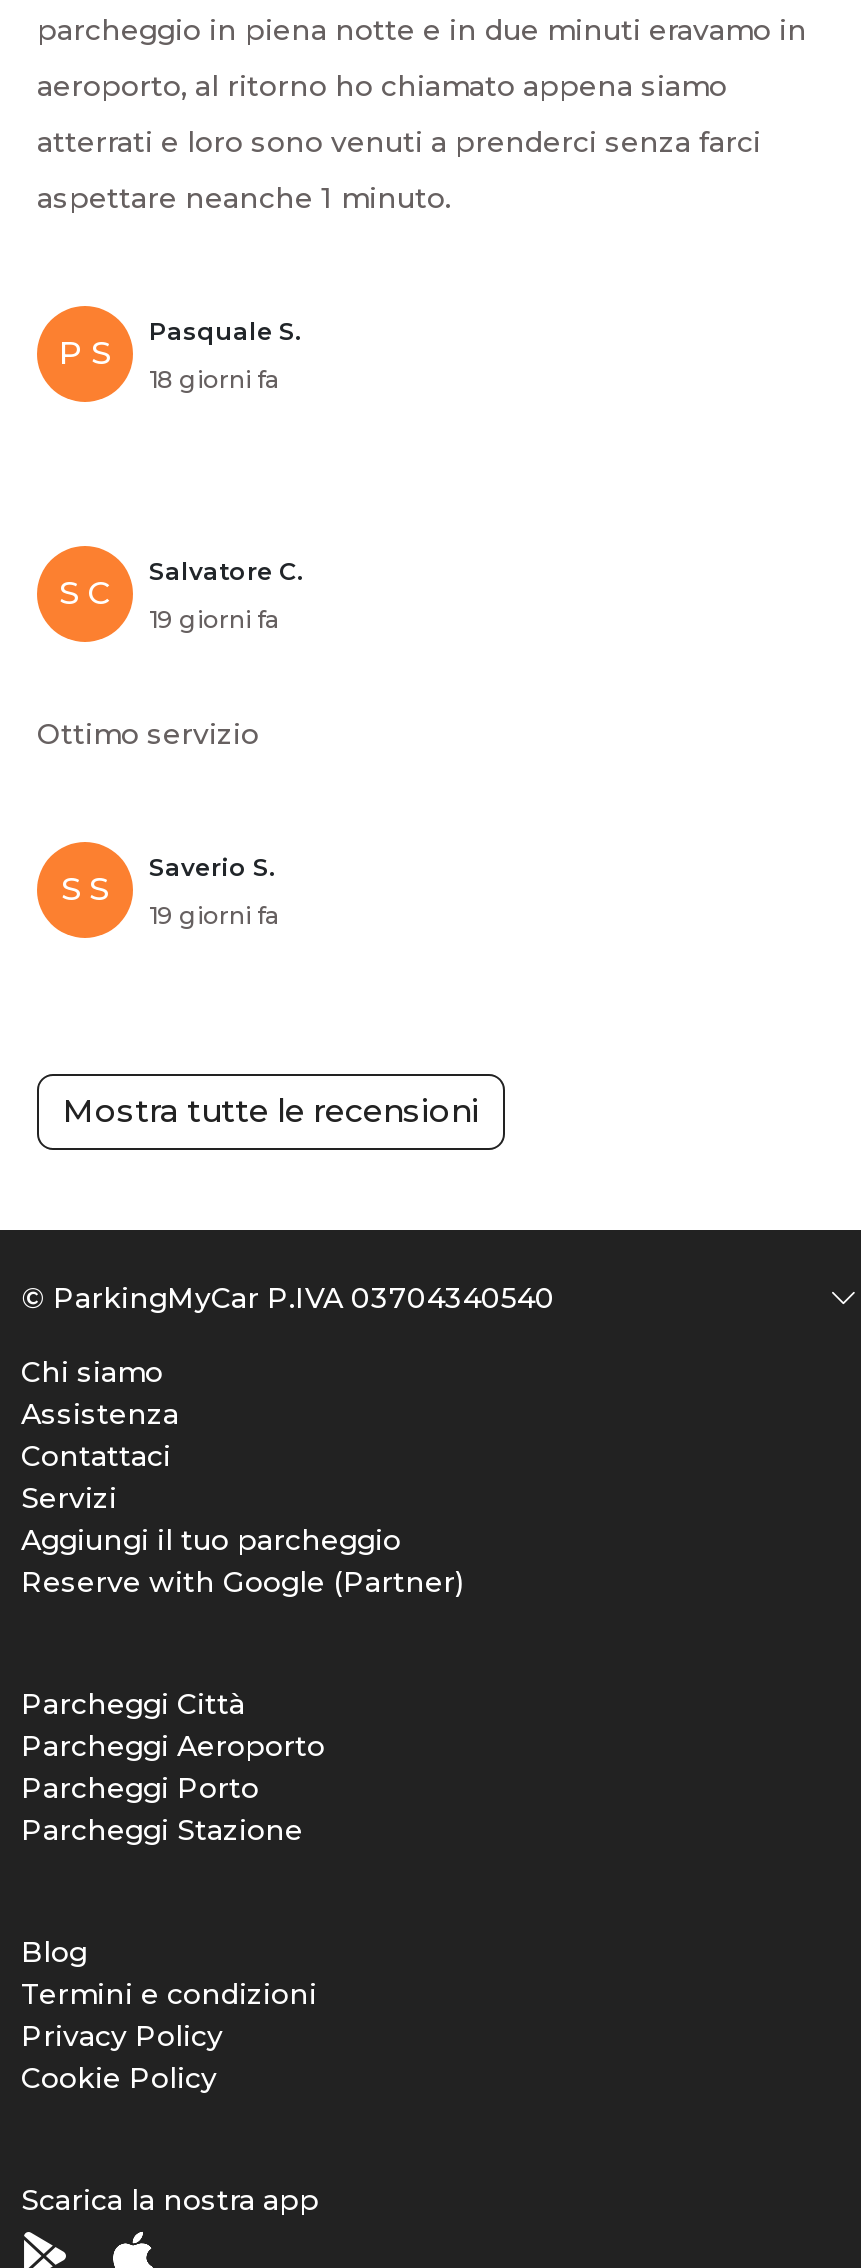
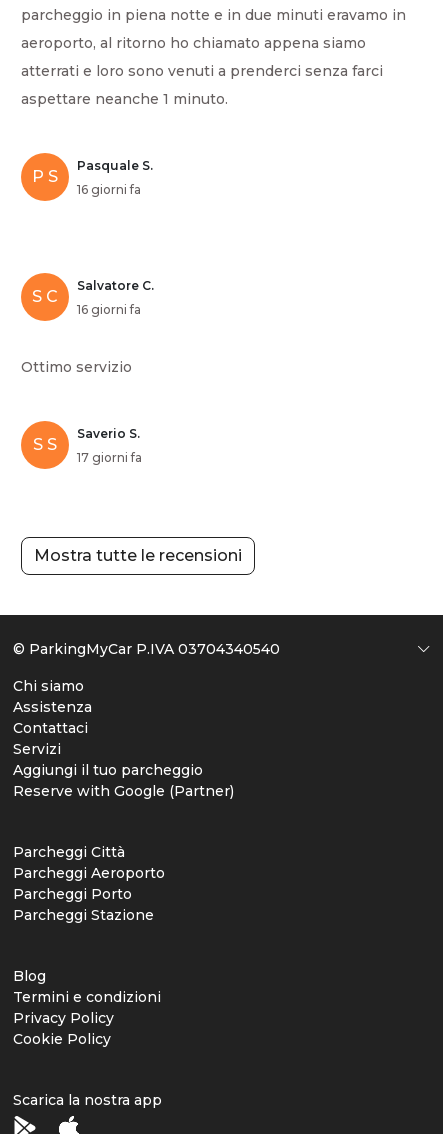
- 18 giorni fa
+ 16 giorni fa

- 19 giorni fa
+ 16 giorni fa

- 19 giorni fa
+ 17 giorni fa
